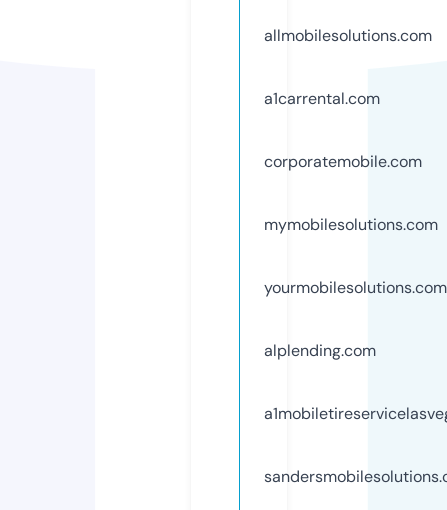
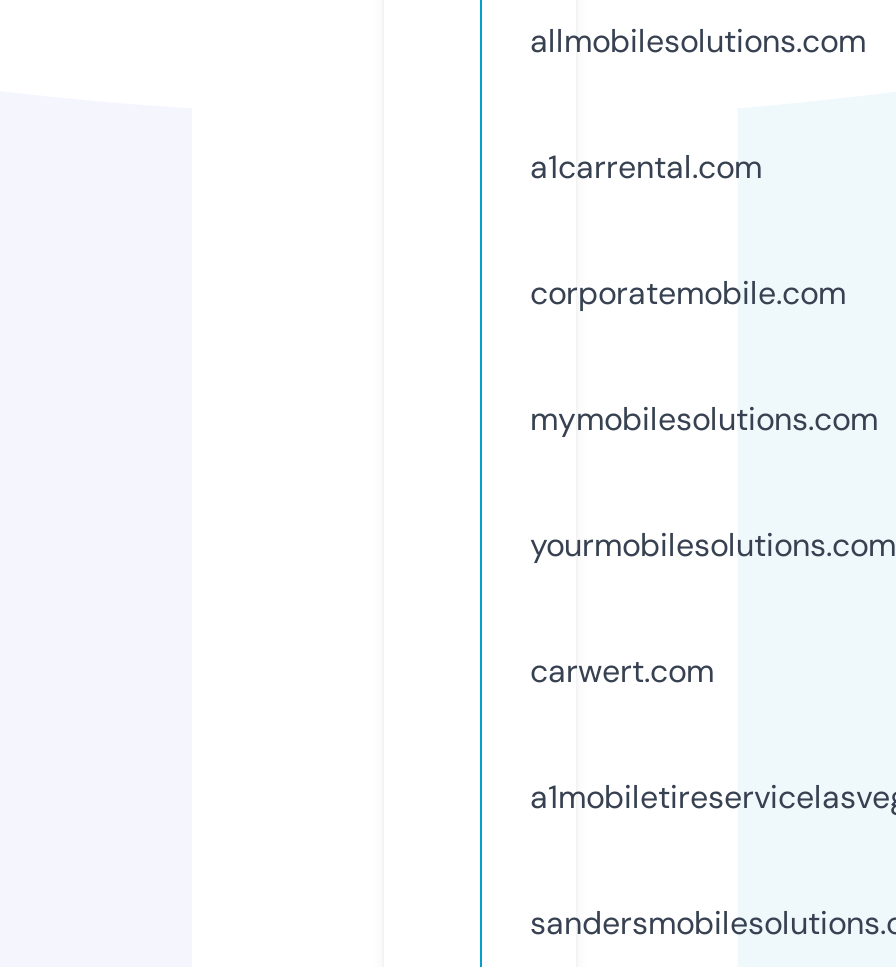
- alplending.com
+ carwert.com
